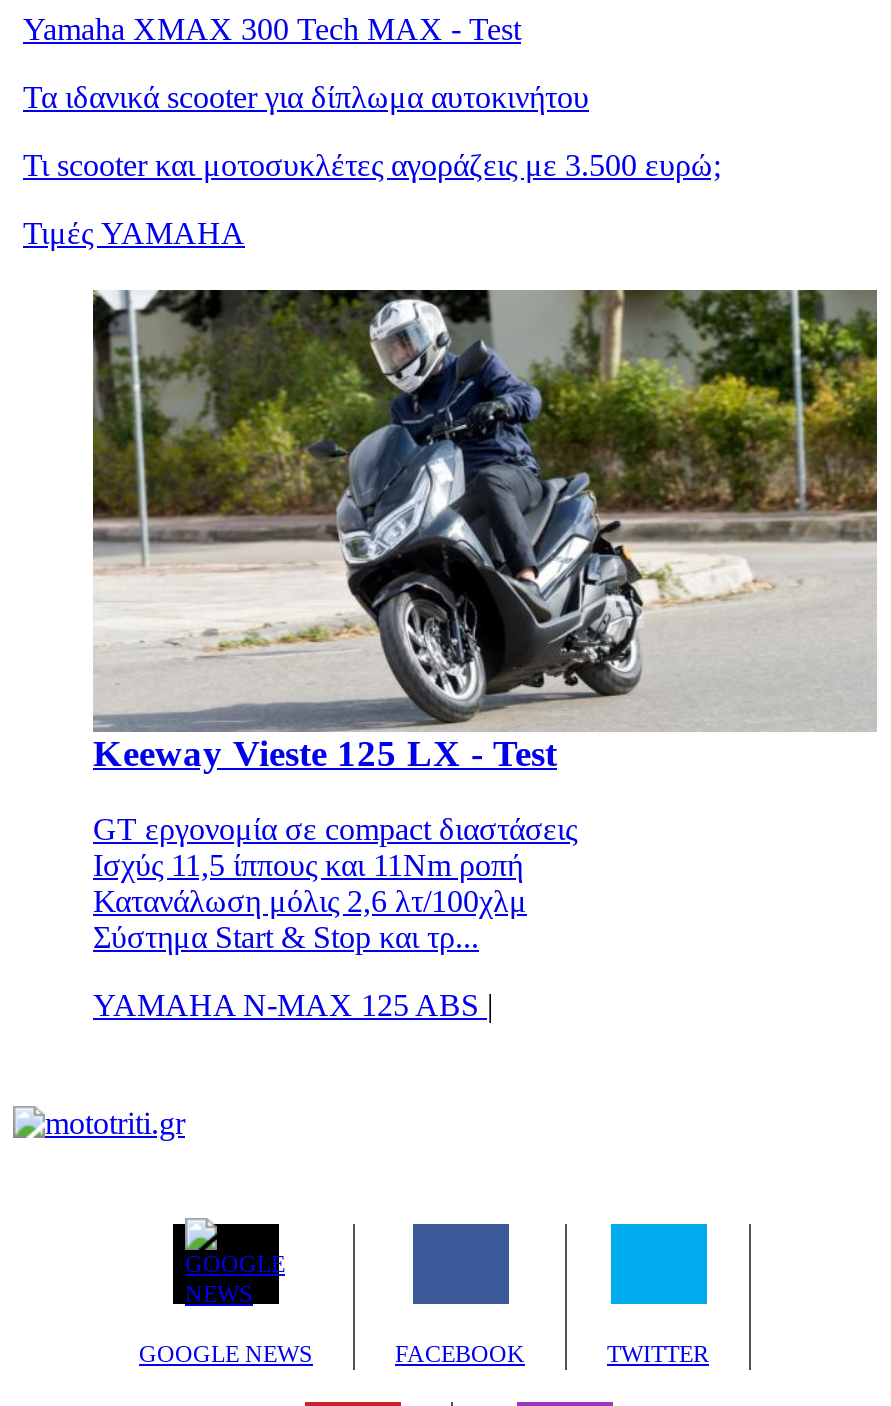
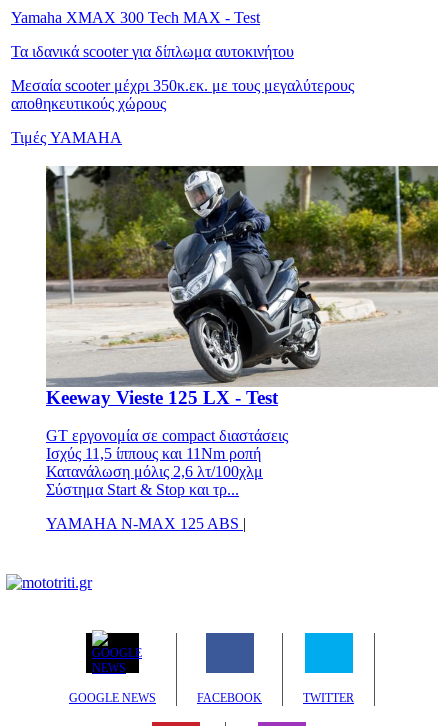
- Τι scooter και μοτοσυκλέτες αγοράζεις με 3.500 ευρώ;
+ Μεσαία scooter μέχρι 350κ.εκ. με τους μεγαλύτερους
+ αποθηκευτικούς χώρους
